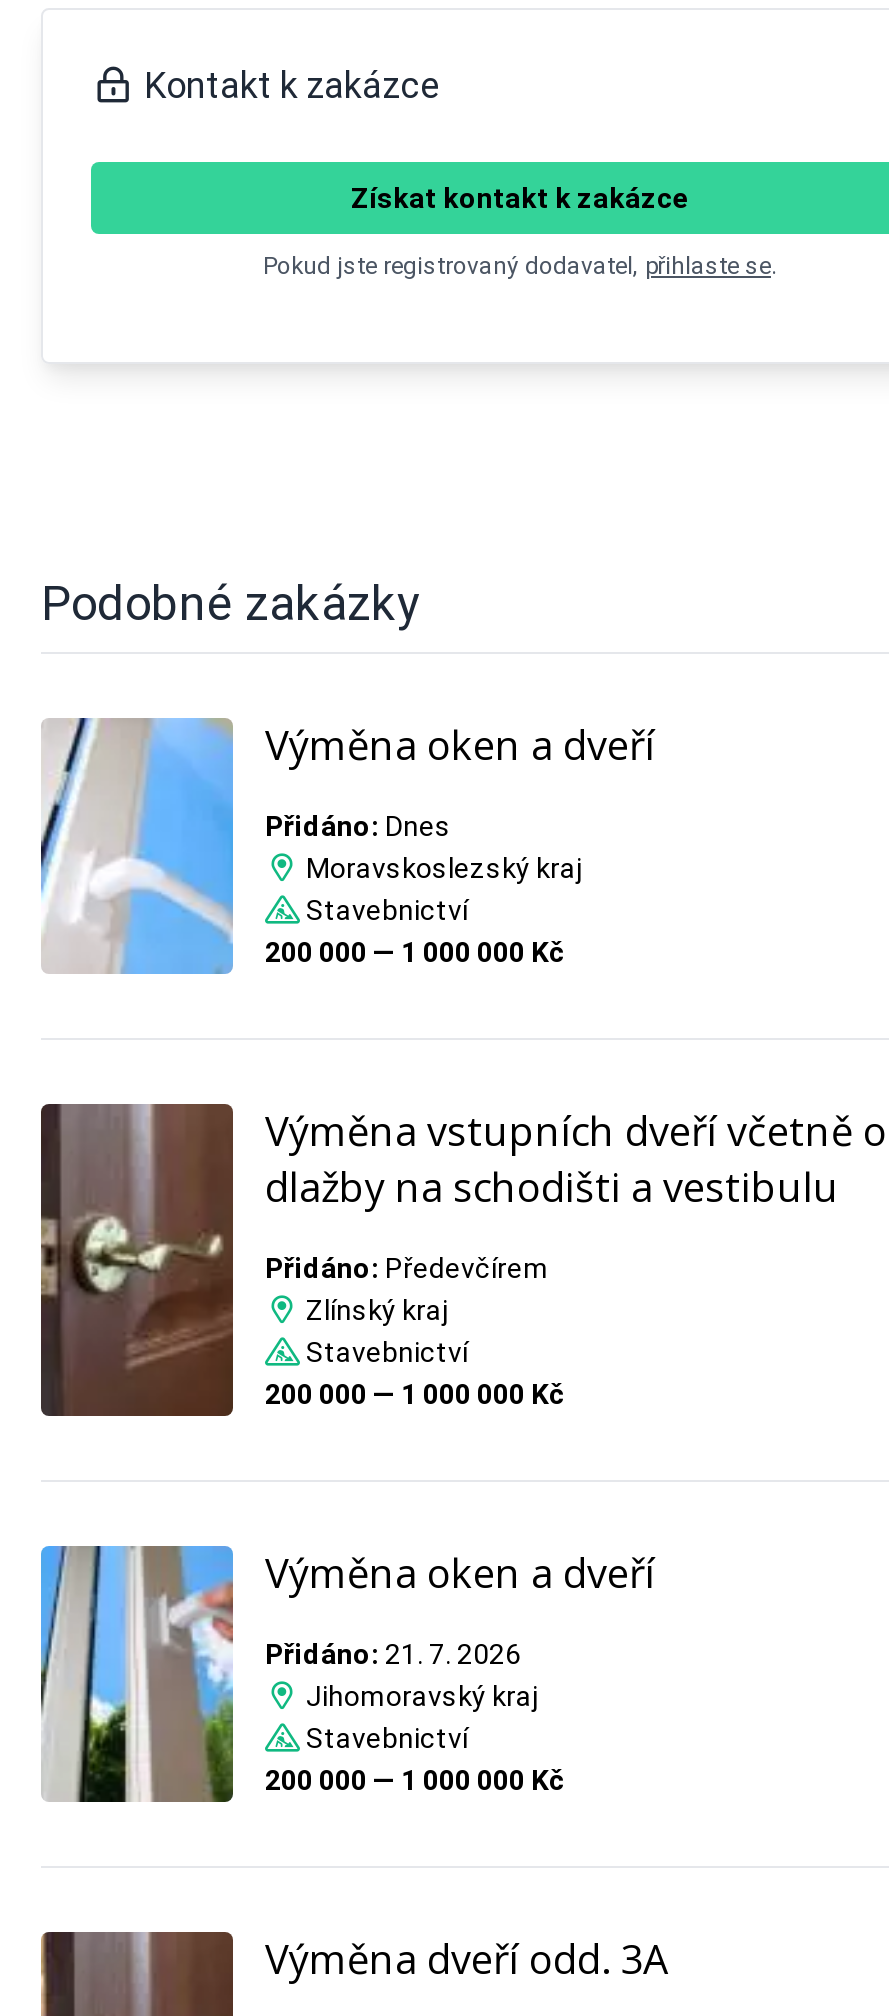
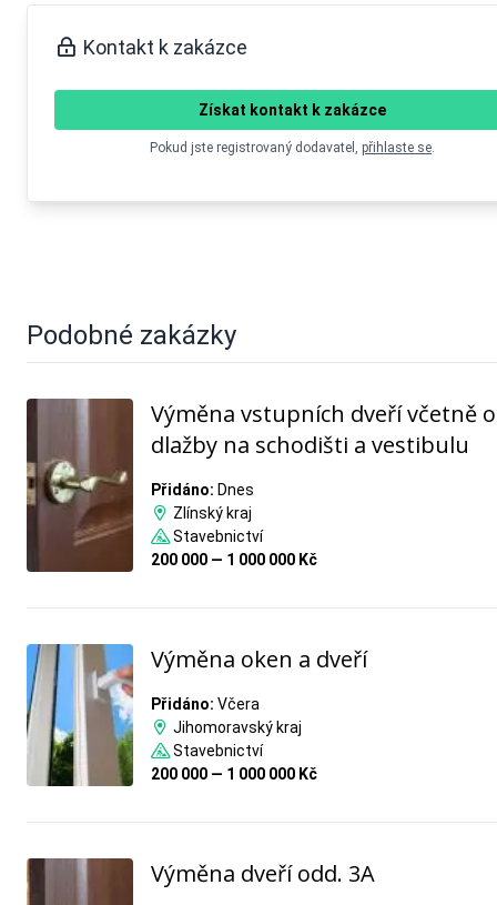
- [image]
- Výměna oken a dveří
- Přidáno: Dnes
- Moravskoslezský kraj
- Stavebnictví
- 200 000 — 1 000 000 Kč

- Přidáno: Předevčírem
+ Přidáno: Dnes

- Přidáno: 21. 7. 2026
+ Přidáno: Včera
